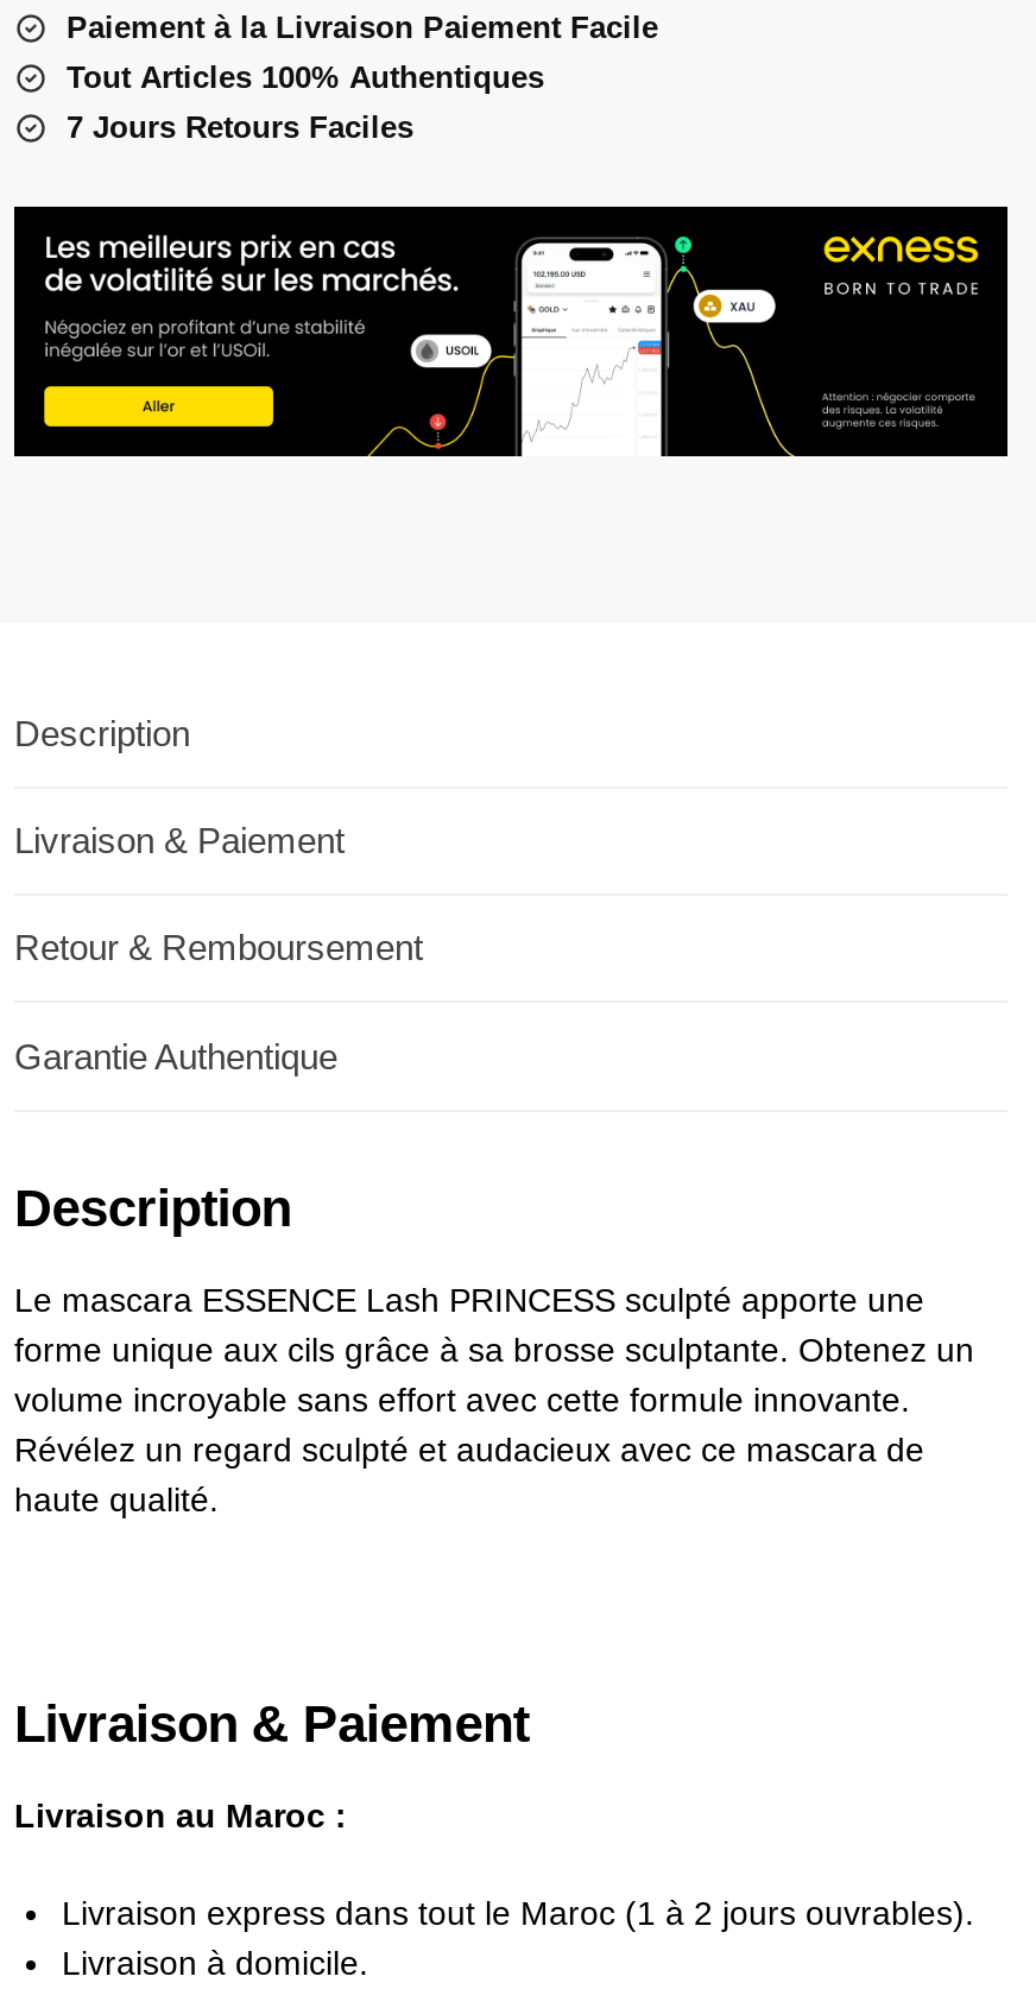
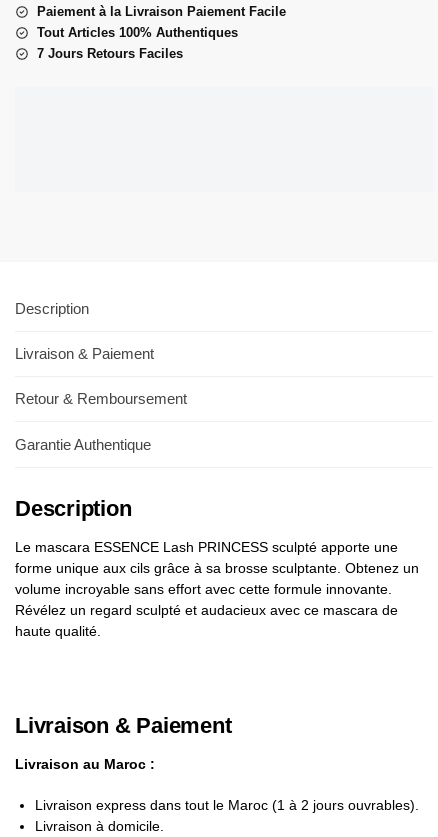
- [image]
